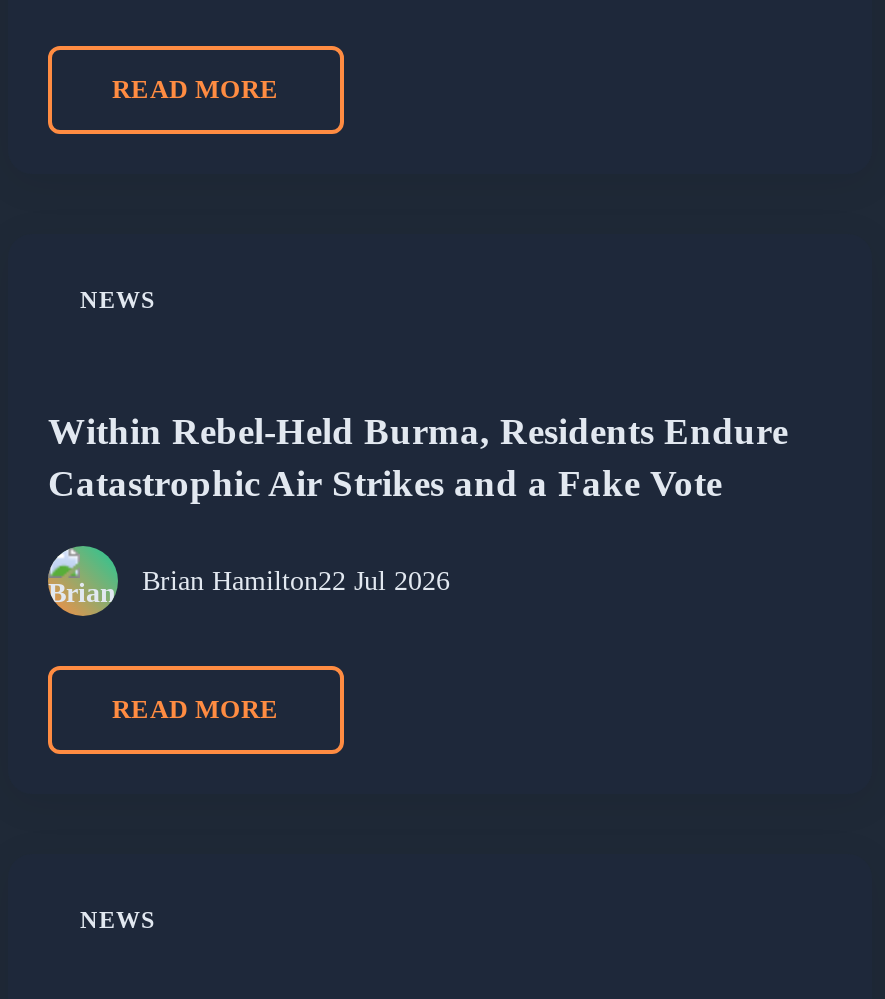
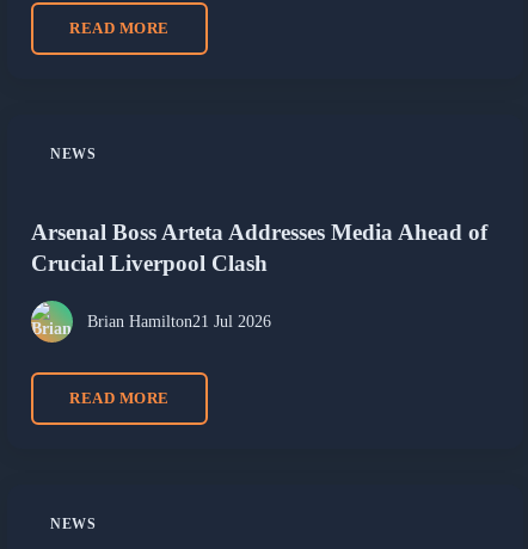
- Within Rebel-Held Burma, Residents Endure
- Catastrophic Air Strikes and a Fake Vote
+ Arsenal Boss Arteta Addresses Media Ahead of
+ Crucial Liverpool Clash

- Brian Hamilton22 Jul 2026
+ Brian Hamilton21 Jul 2026
